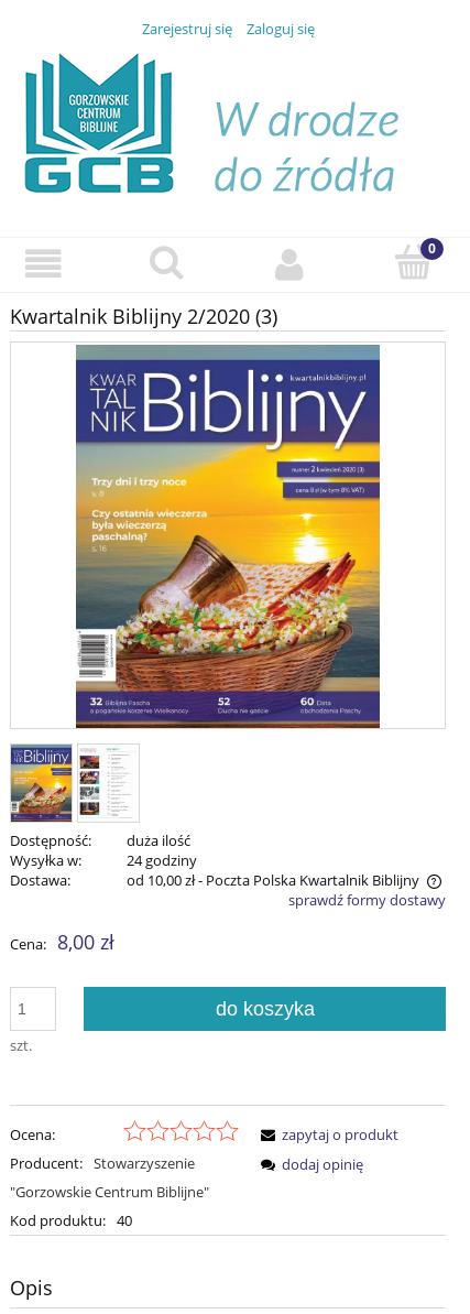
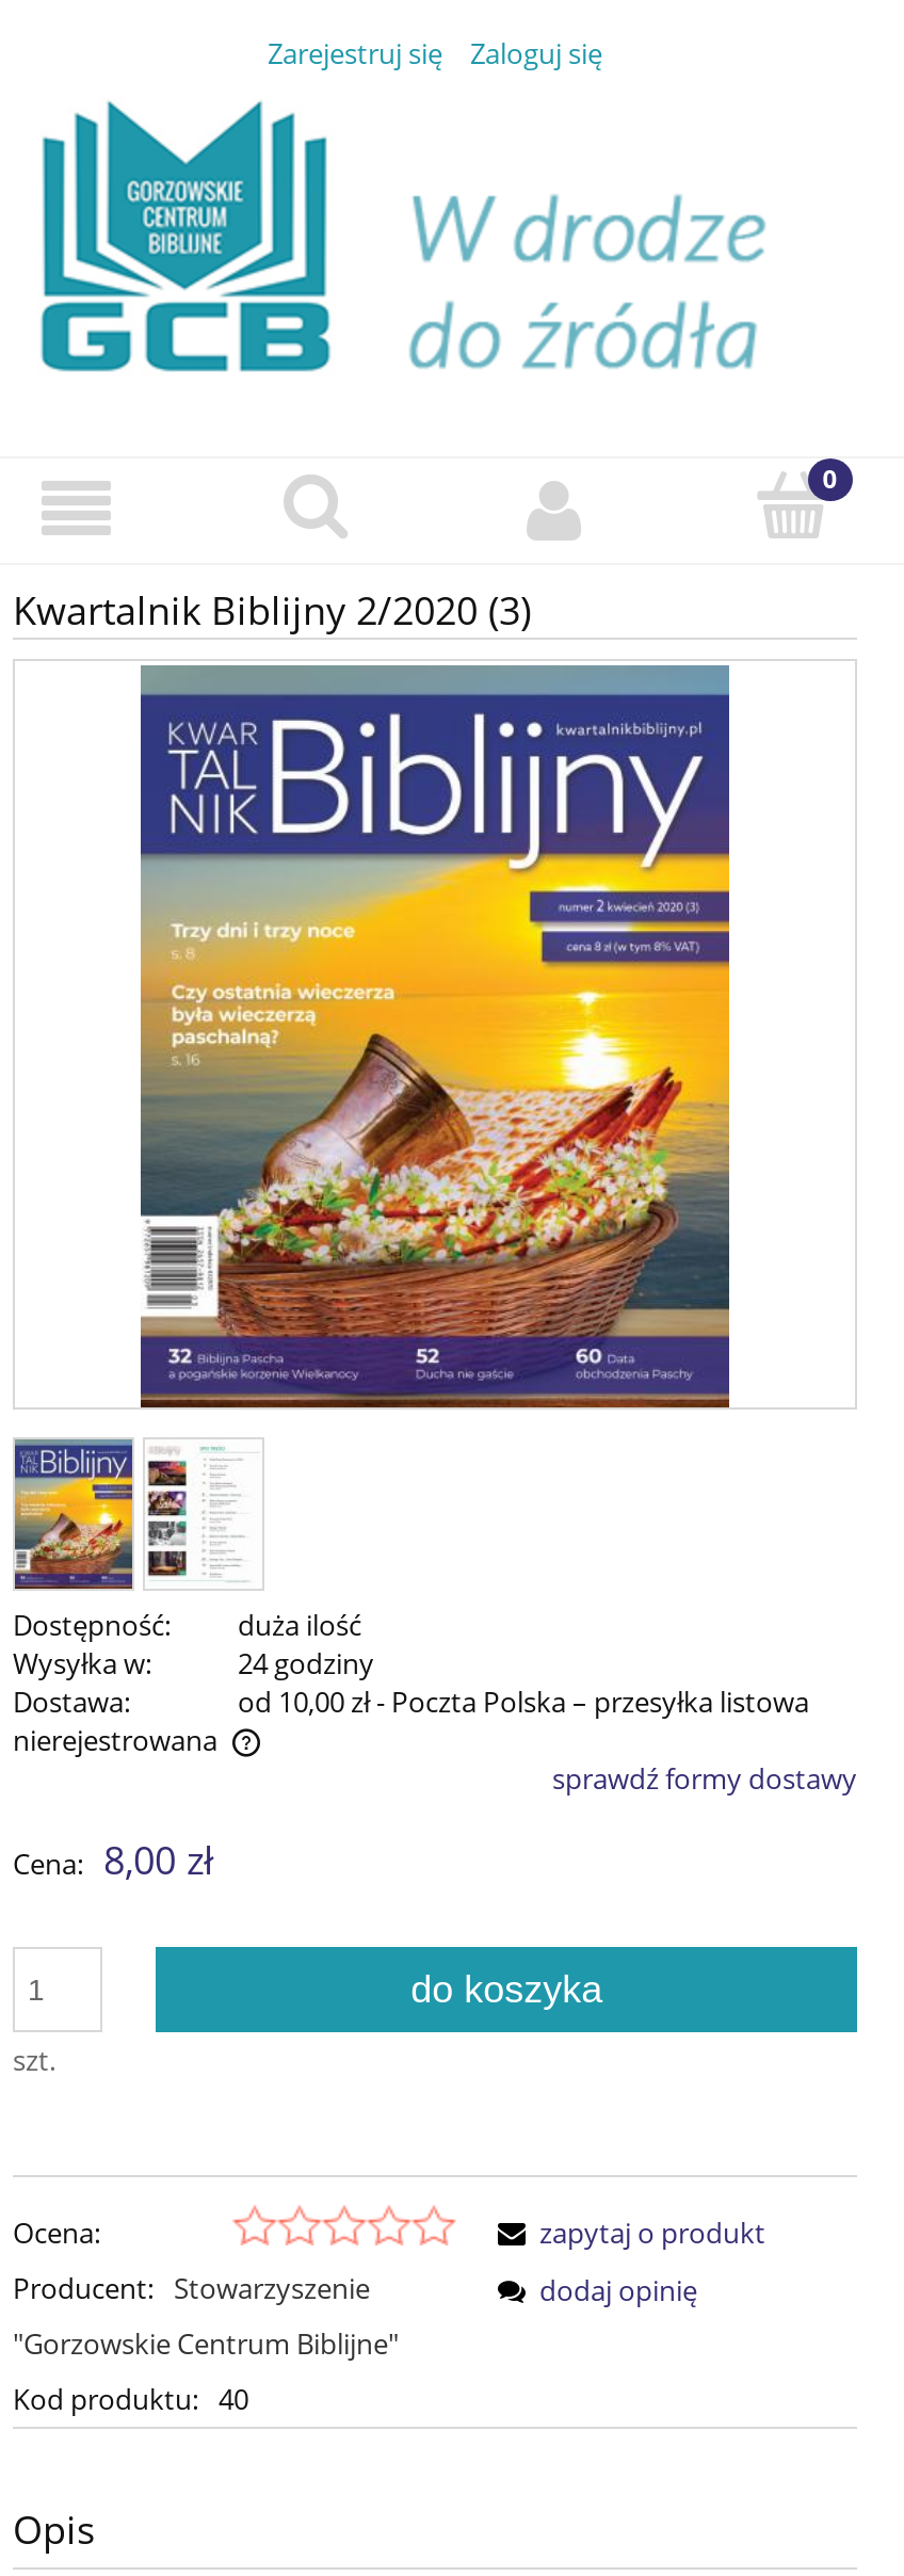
- od 10,00 zł - Poczta Polska Kwartalnik Biblijny
+ od 10,00 zł - Poczta Polska – przesyłka listowa
+ nierejestrowana
